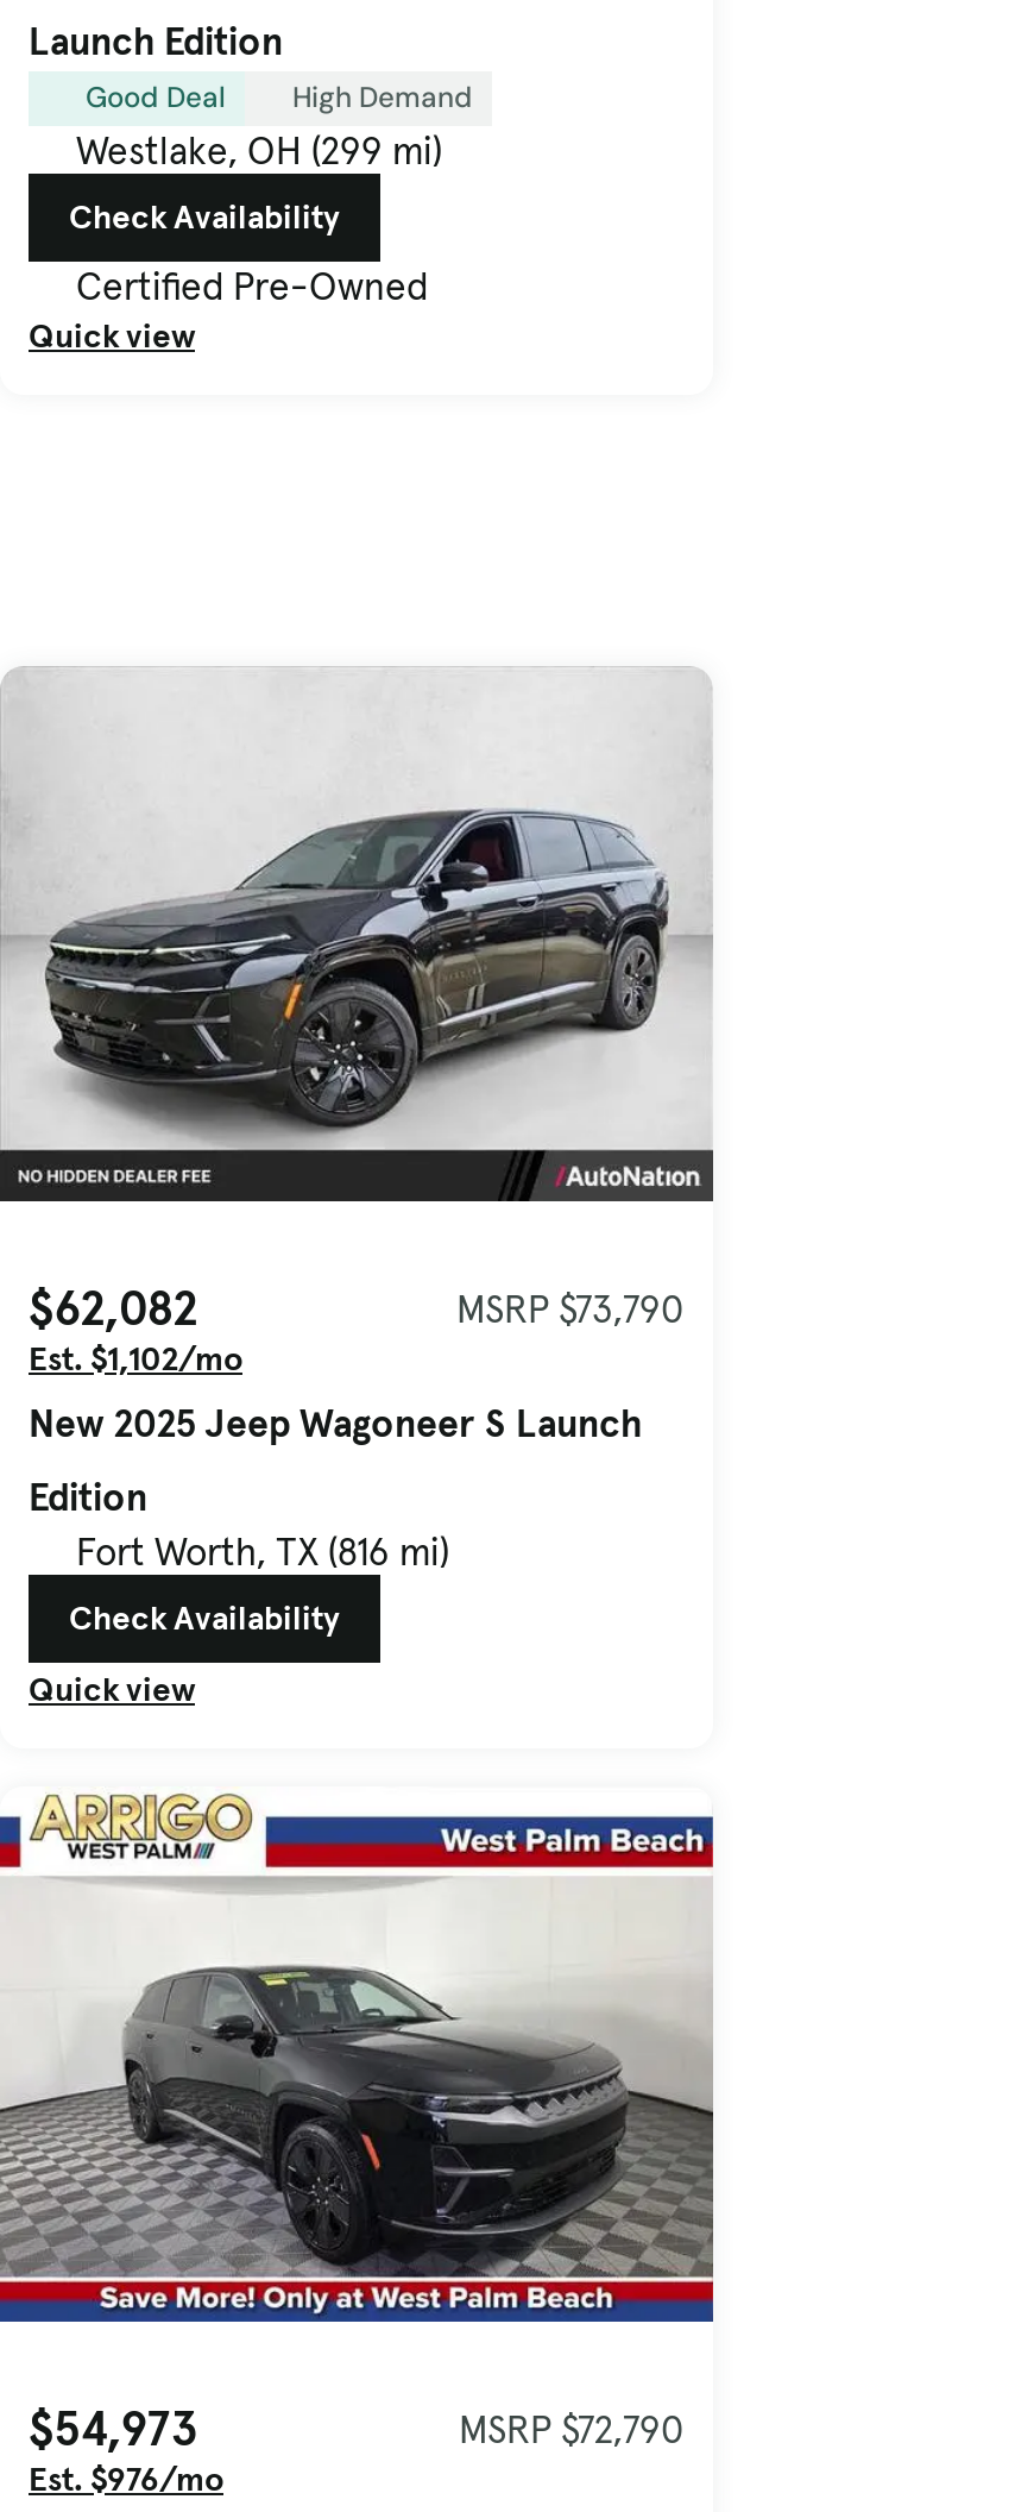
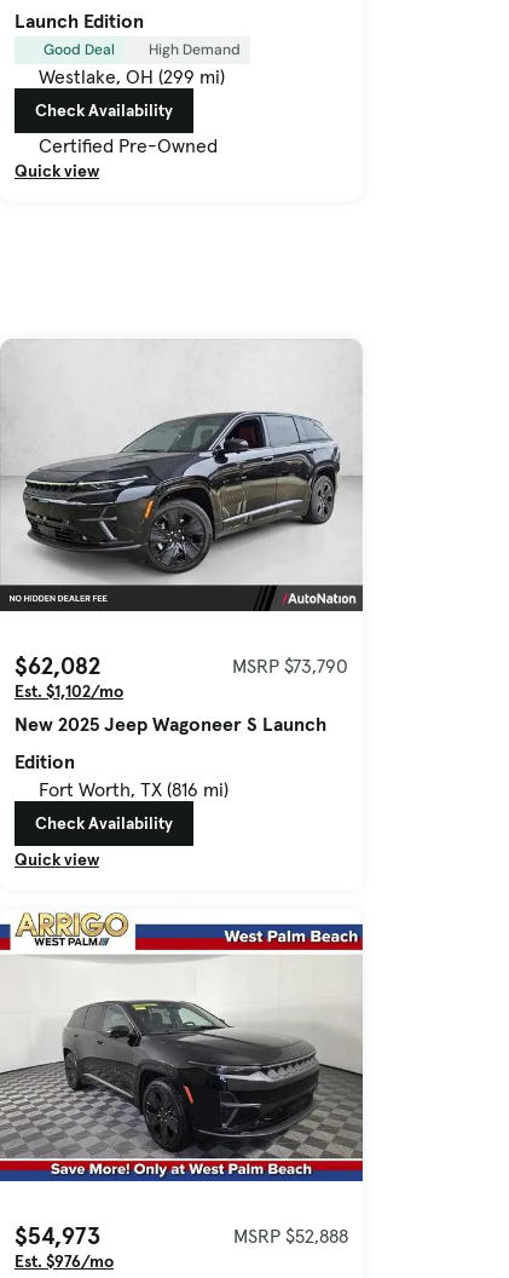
- MSRP $72,790
+ MSRP $52,888
